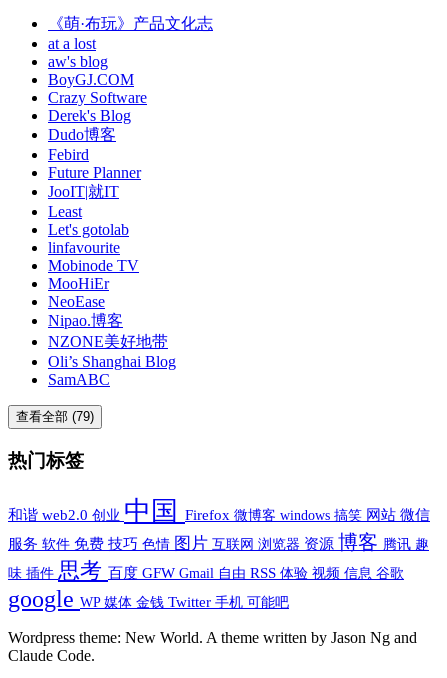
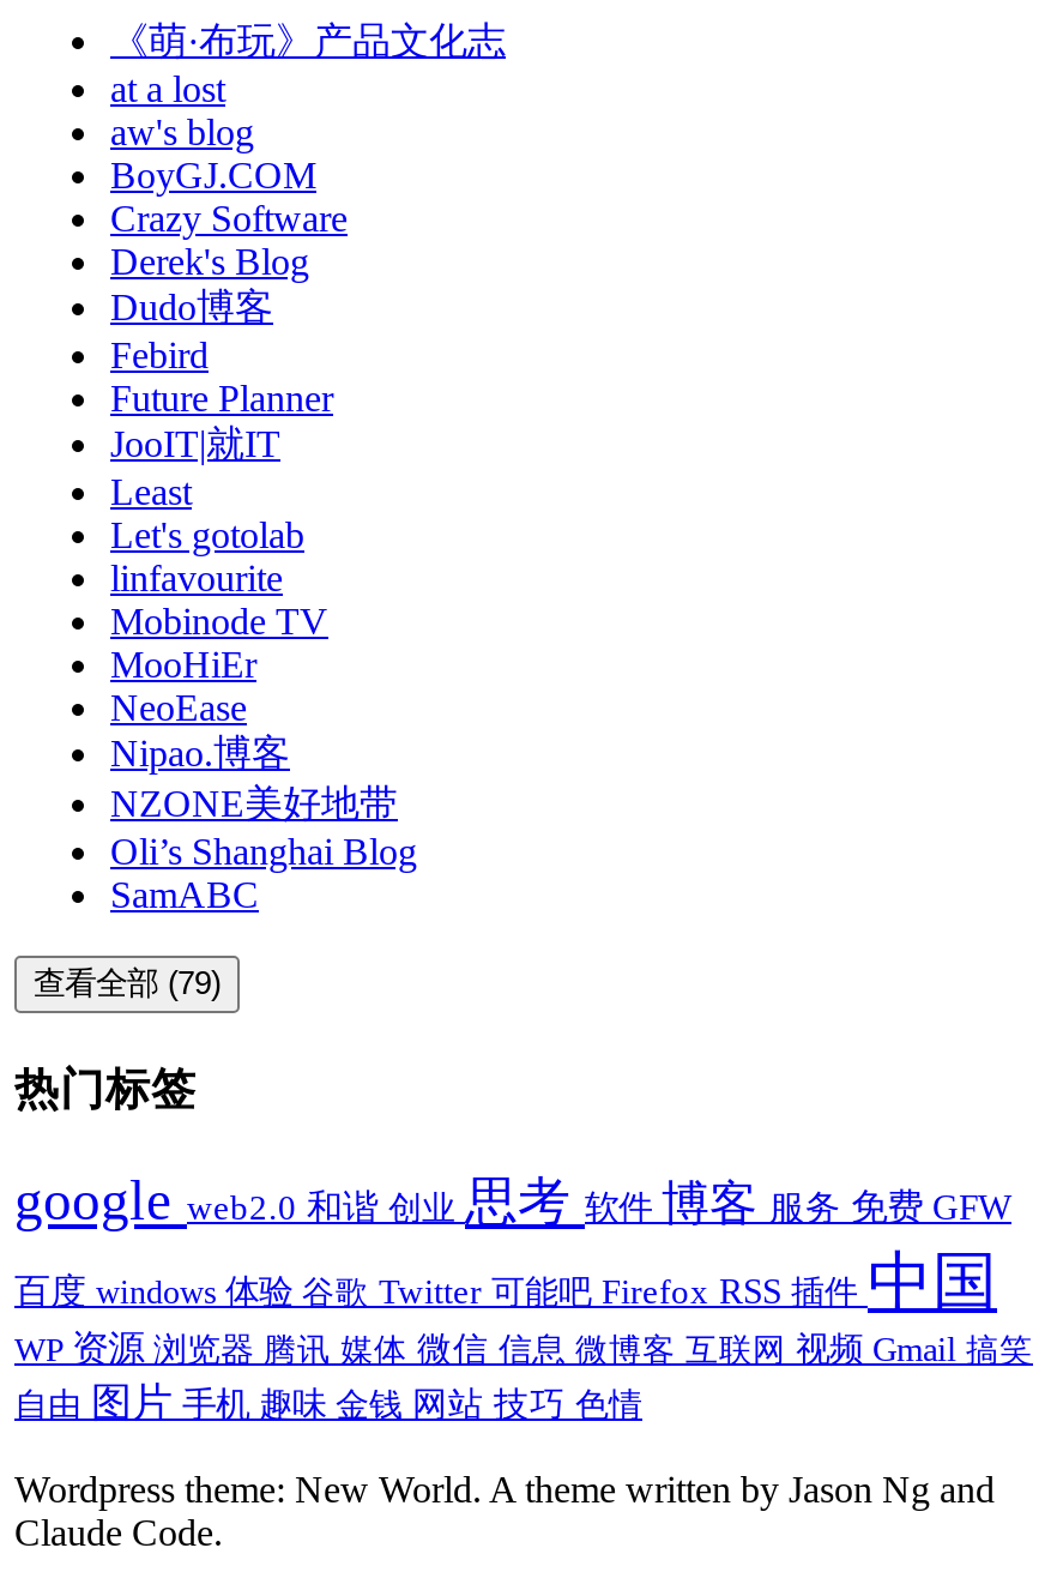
- 和谐web2.0创业中国Firefox微博客windows搞笑网站微信
- 服务软件免费技巧色情图片互联网浏览器资源博客腾讯趣
- 味插件思考百度GFWGmail自由RSS体验视频信息谷歌
- google WP媒体金钱Twitter手机可能吧
+ google web2.0和谐创业思考软件博客服务免费GFW
+ 百度windows体验谷歌Twitter可能吧Firefox RSS插件中国
+ WP资源浏览器腾讯媒体微信信息微博客互联网视频Gmail搞笑
+ 自由图片手机趣味金钱网站技巧色情
